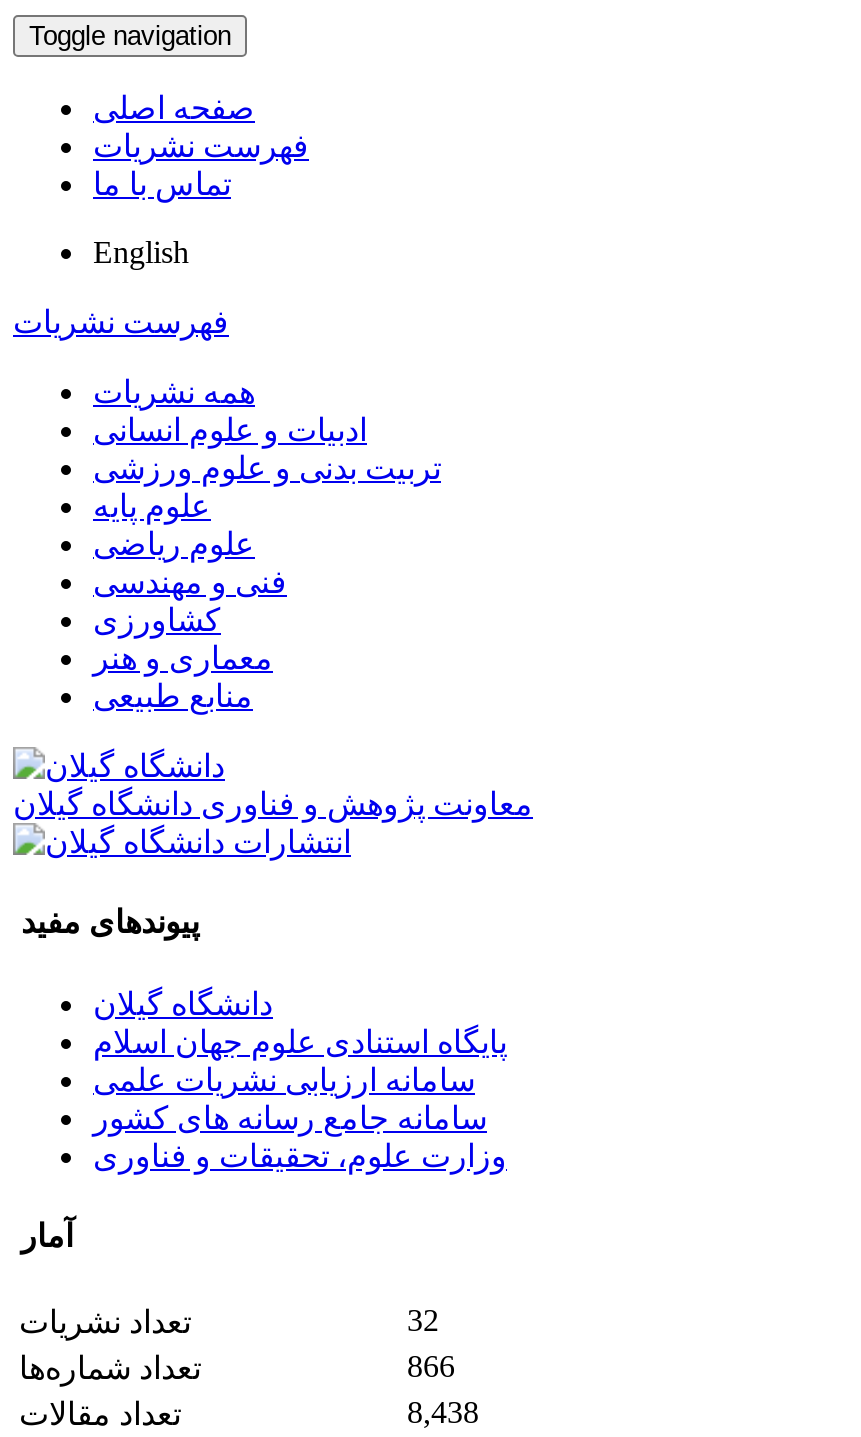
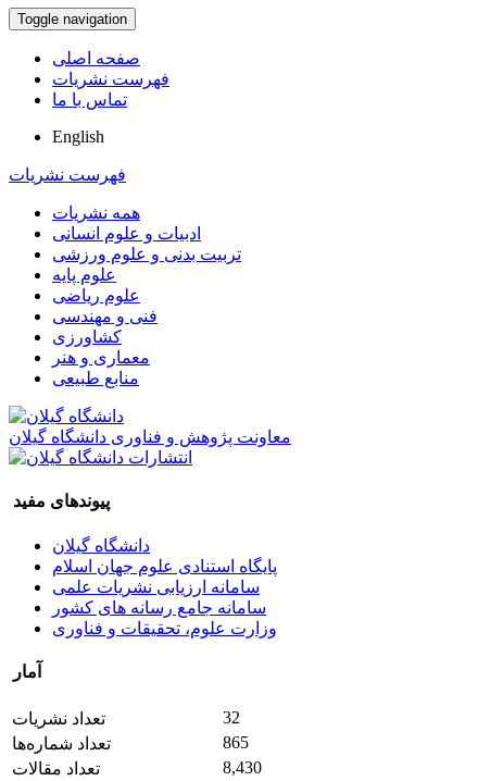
- 866
+ 865

- 8,438
+ 8,430
